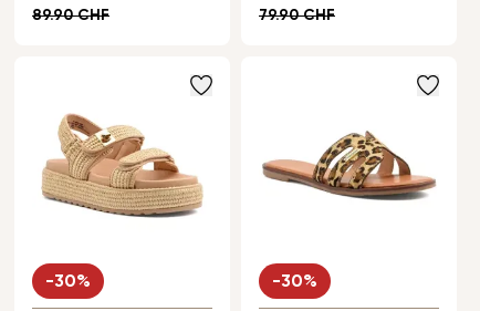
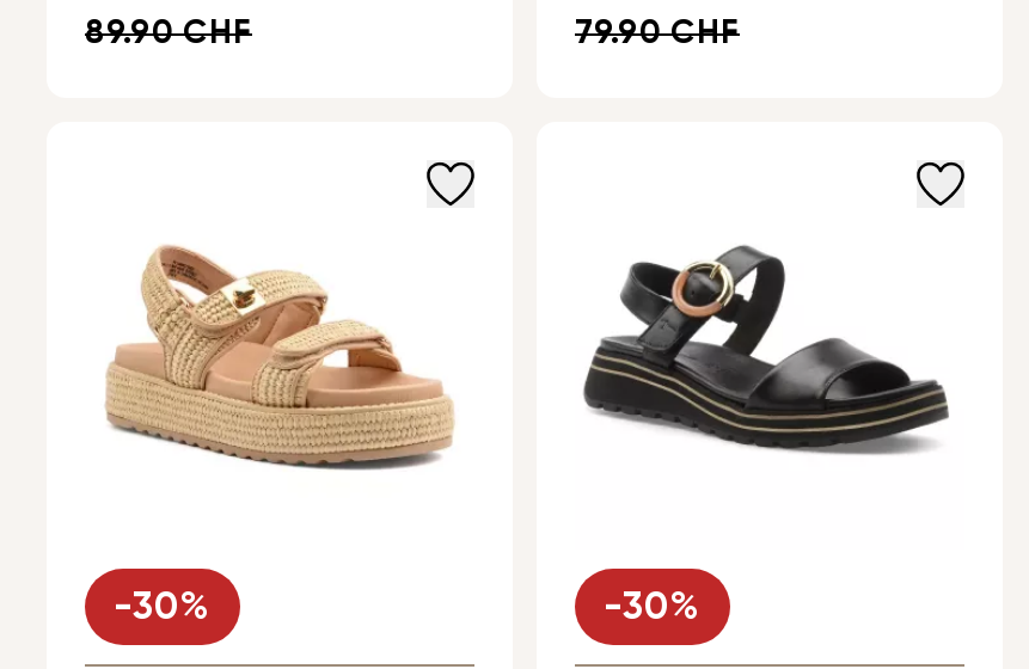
- [image]
+ [image]
